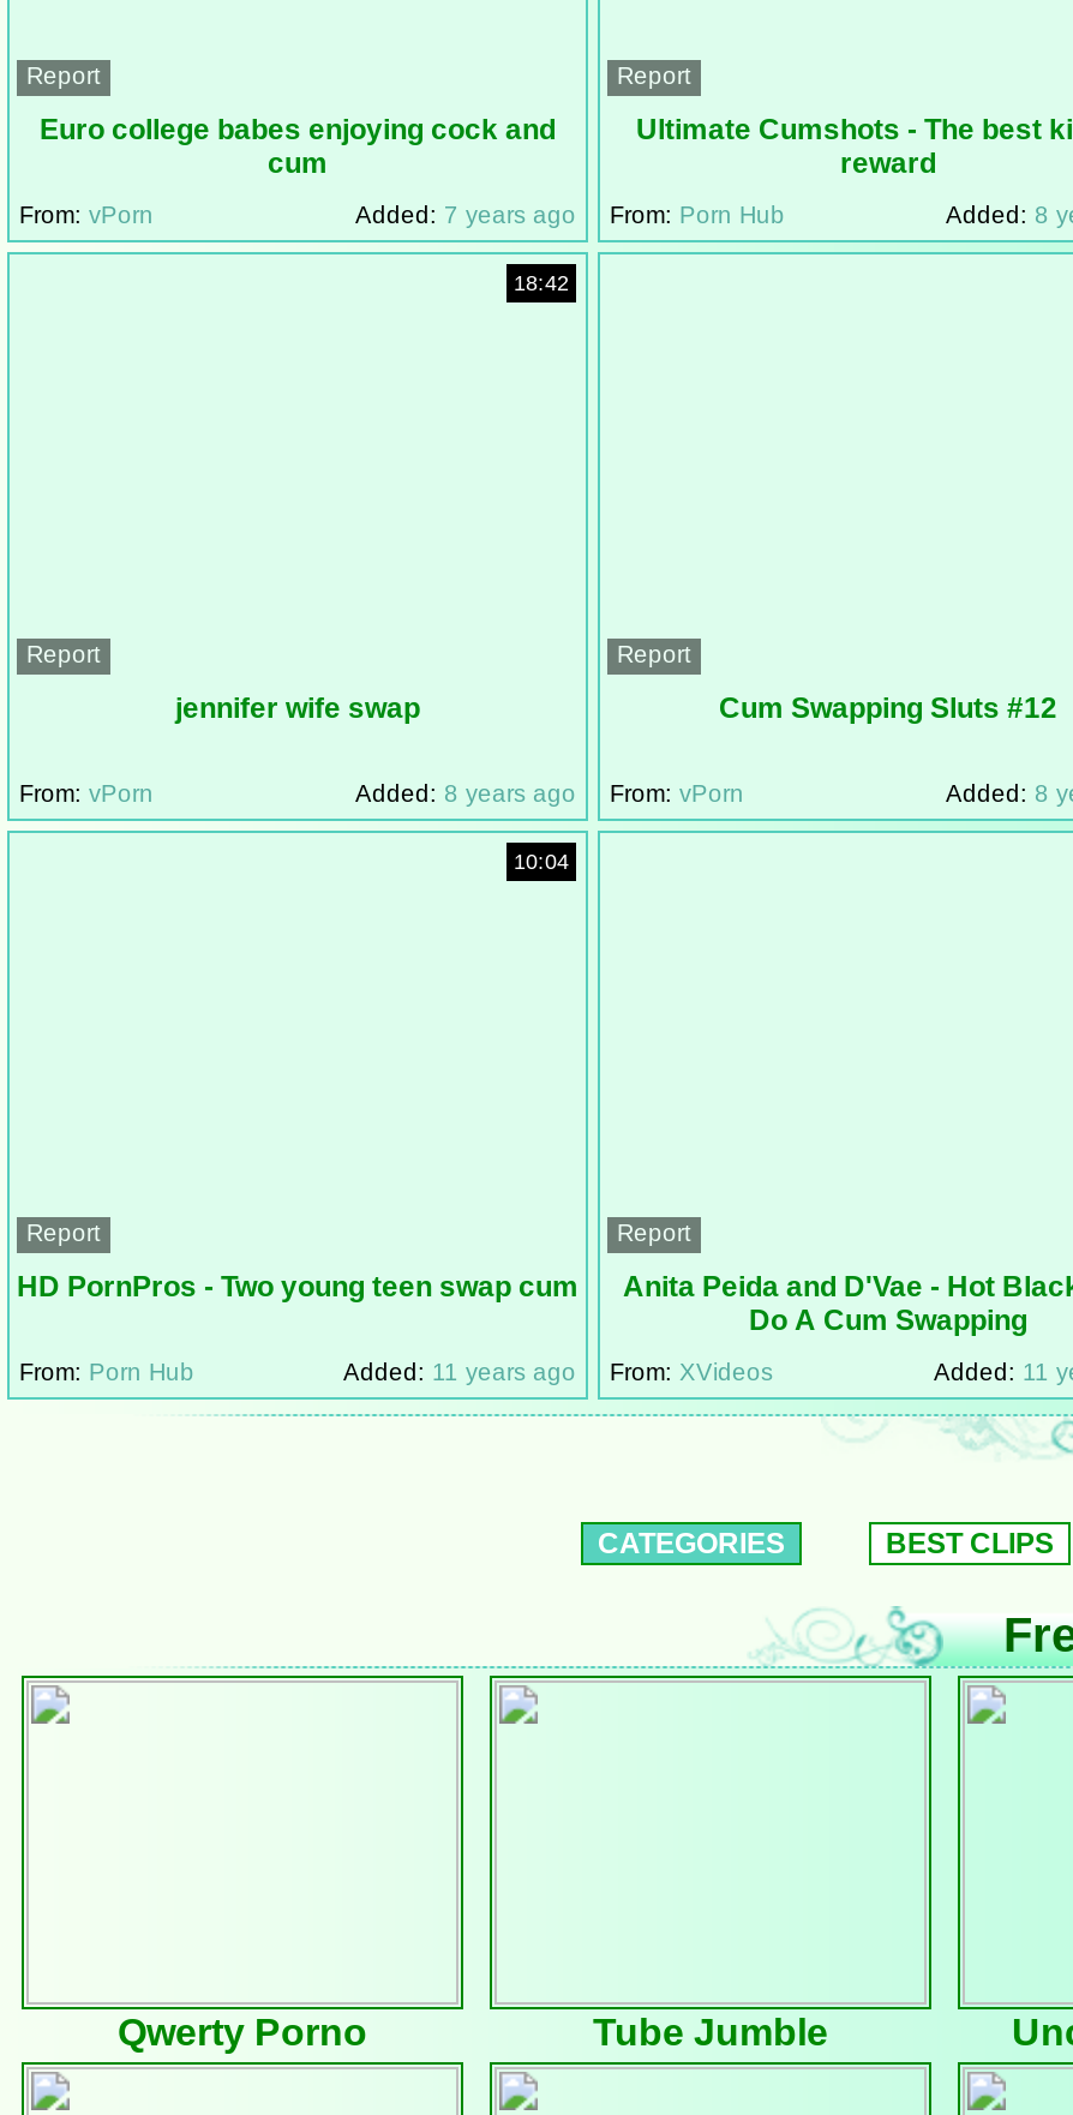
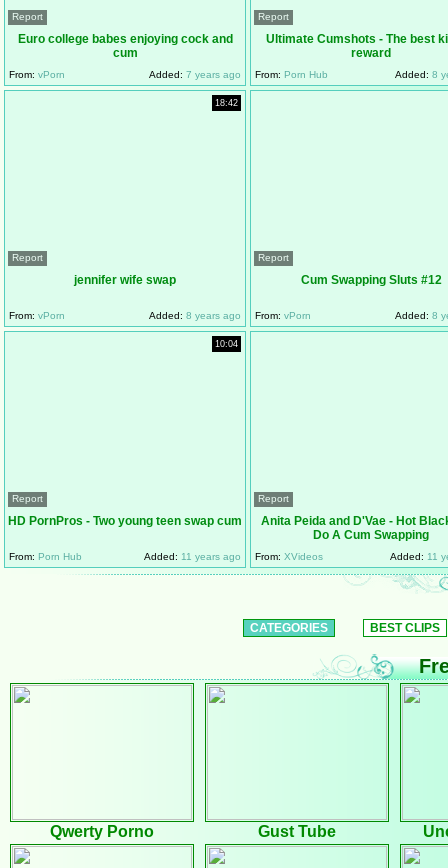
- Tube Jumble
+ Gust Tube
